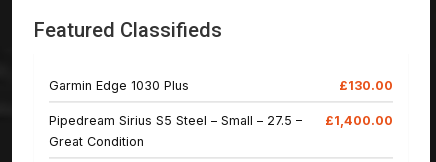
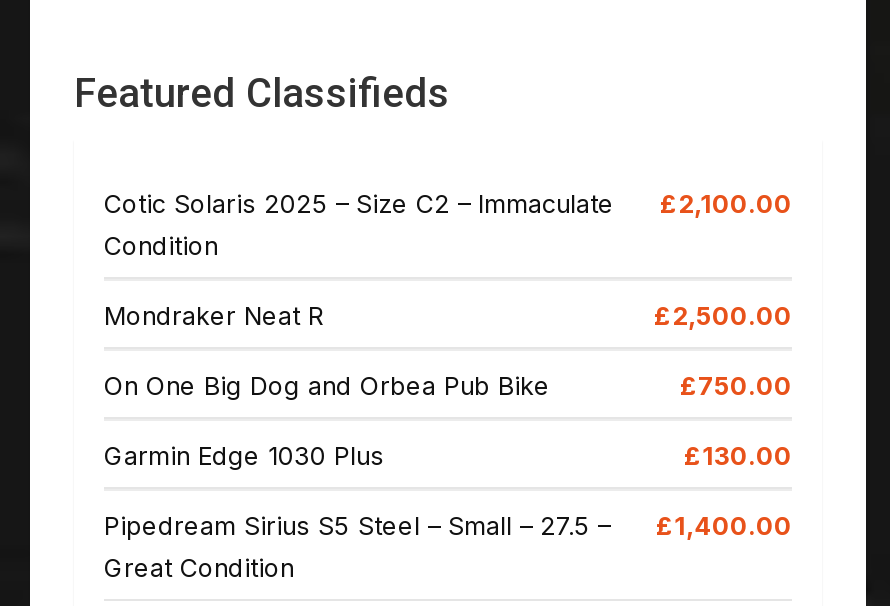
+ Cotic Solaris 2025 – Size C2 – Immaculate
+ Condition

+ Mondraker Neat R
+ £2,500.00
+ On One Big Dog and Orbea Pub Bike
+ £750.00

+ £2,100.00
